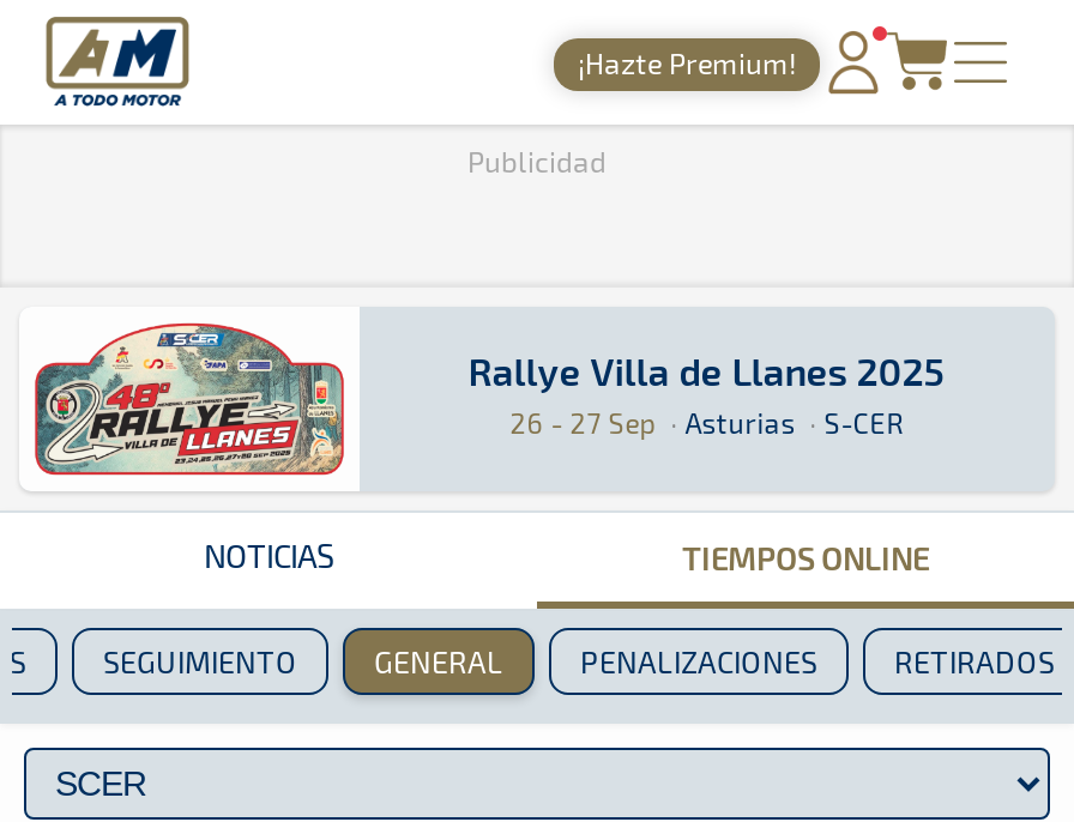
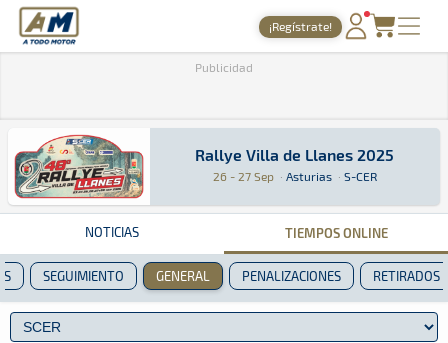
- ¡Hazte Premium!
+ ¡Regístrate!
